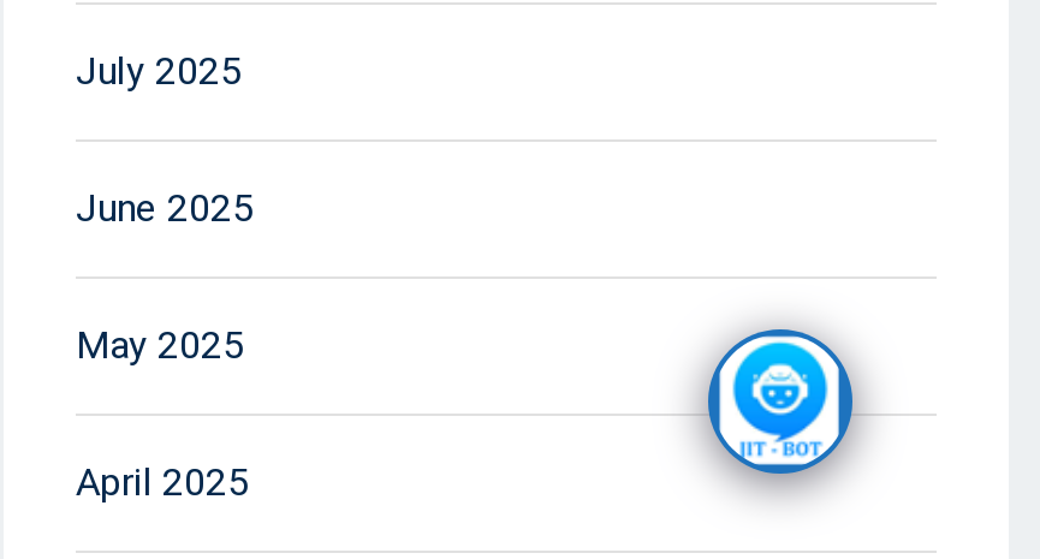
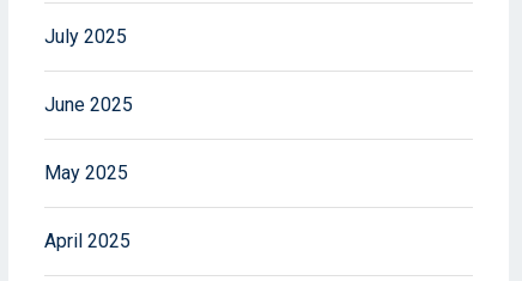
- [image]
